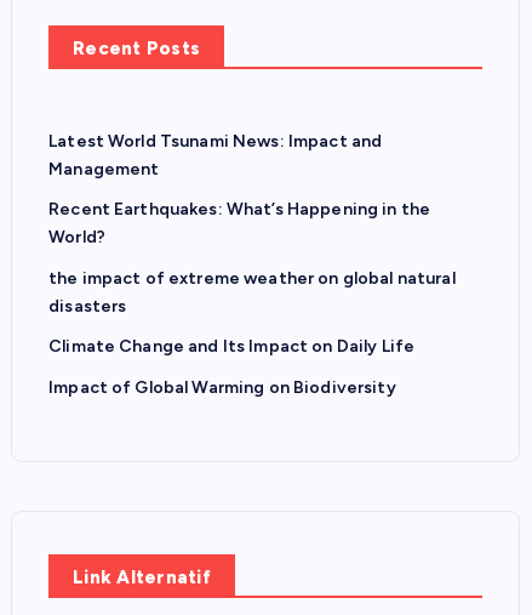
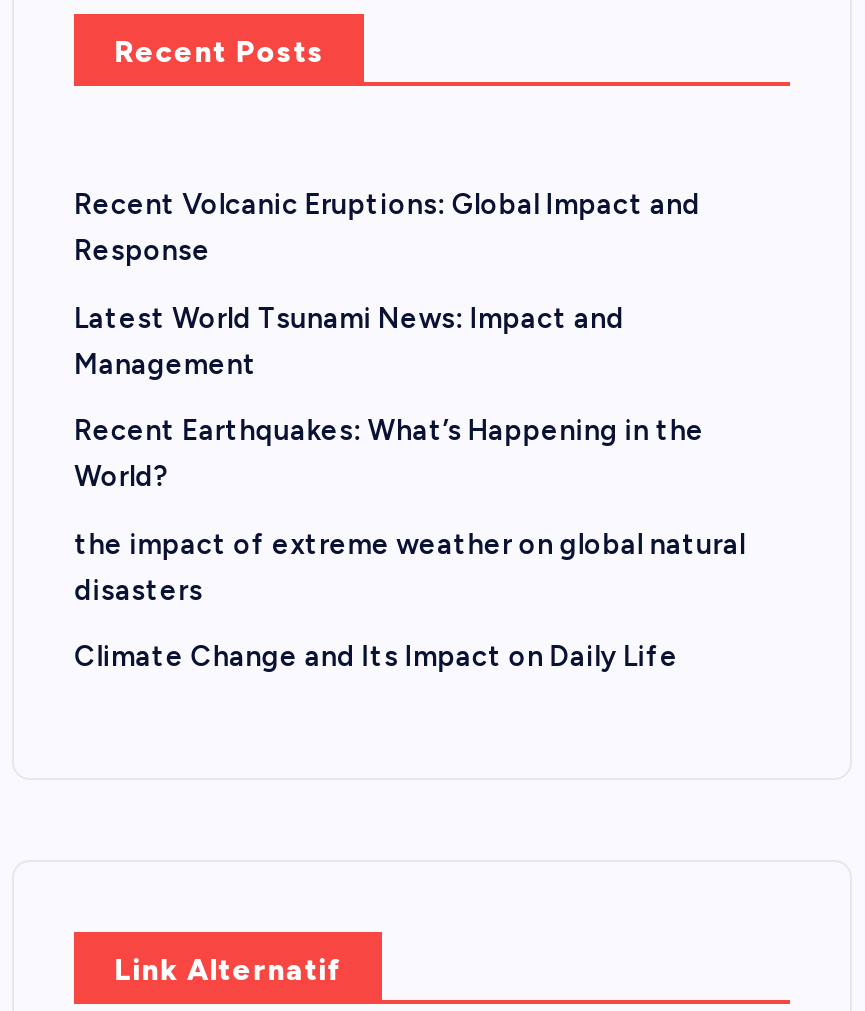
+ Recent Volcanic Eruptions: Global Impact and
+ Response

moved down: Latest World Tsunami News: Impact and | Management | Recent Earthquakes: What’s Happening in the | World? | the impact of extreme weather on global natural | disasters | Climate Change and Its Impact on Daily Life

- Impact of Global Warming on Biodiversity
